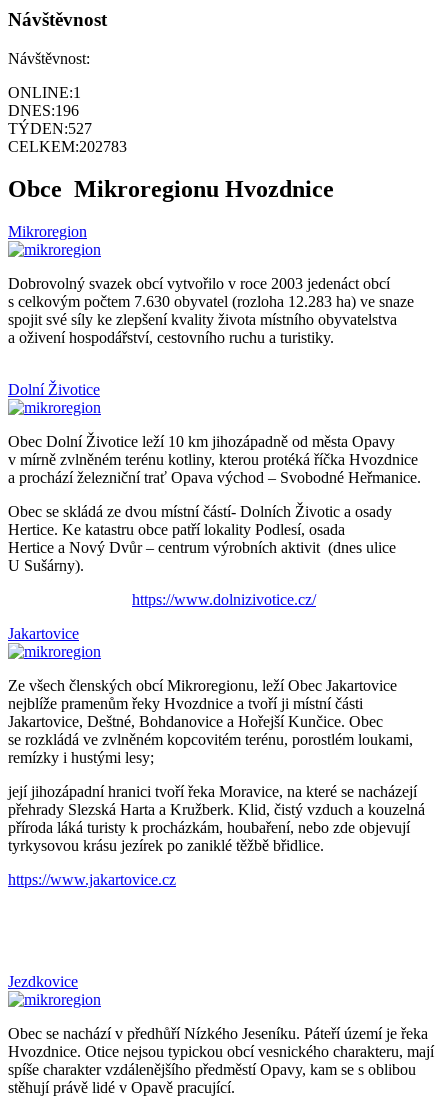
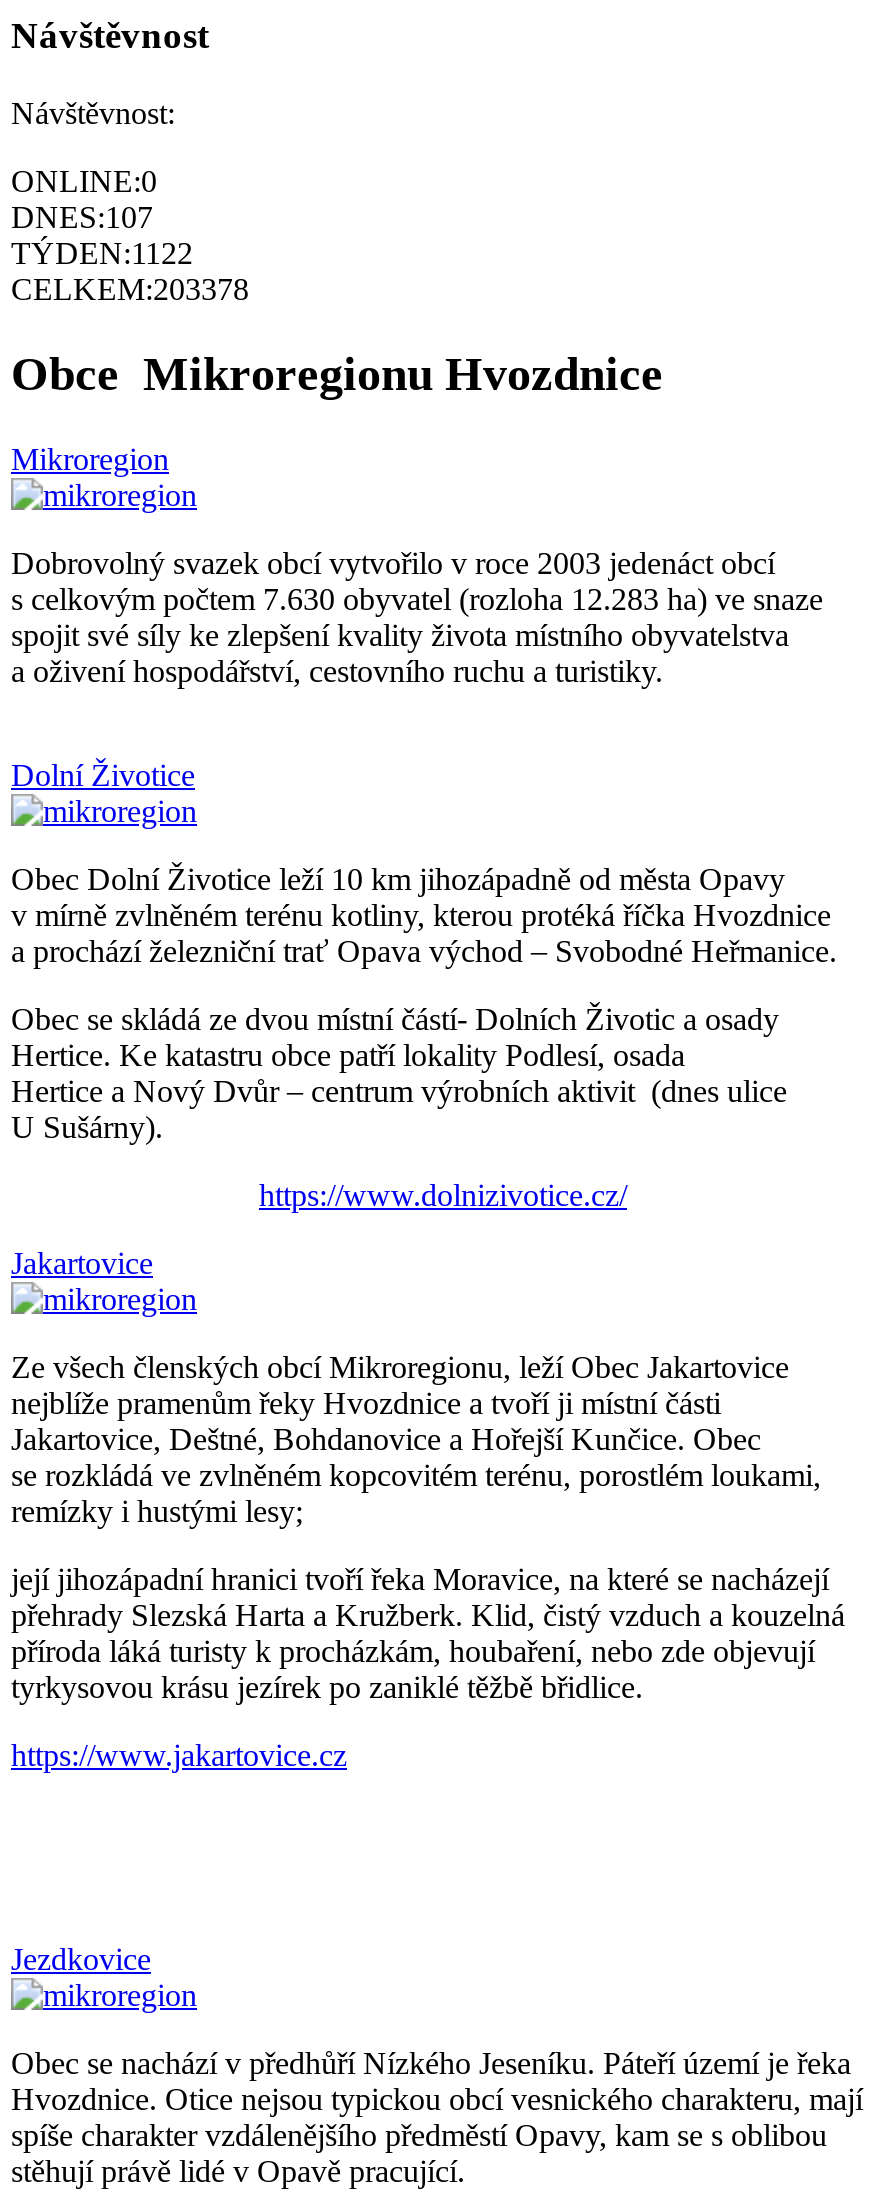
- ONLINE:1
+ ONLINE:0

- DNES:196
+ DNES:107

- TÝDEN:527
+ TÝDEN:1122

- CELKEM:202783
+ CELKEM:203378
